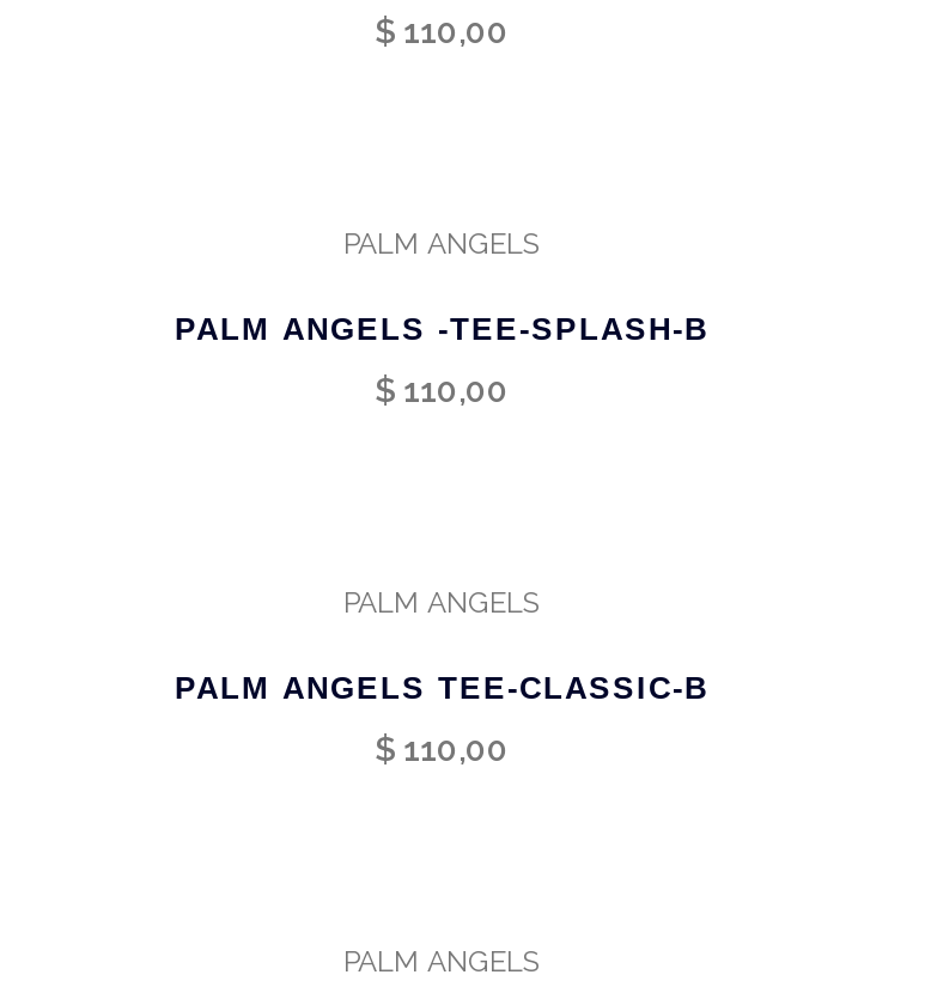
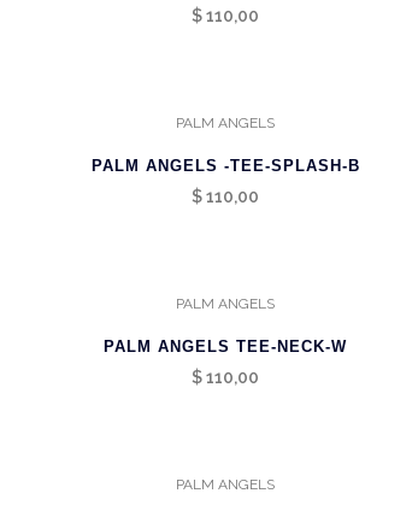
- PALM ANGELS TEE-CLASSIC-B
+ PALM ANGELS TEE-NECK-W
